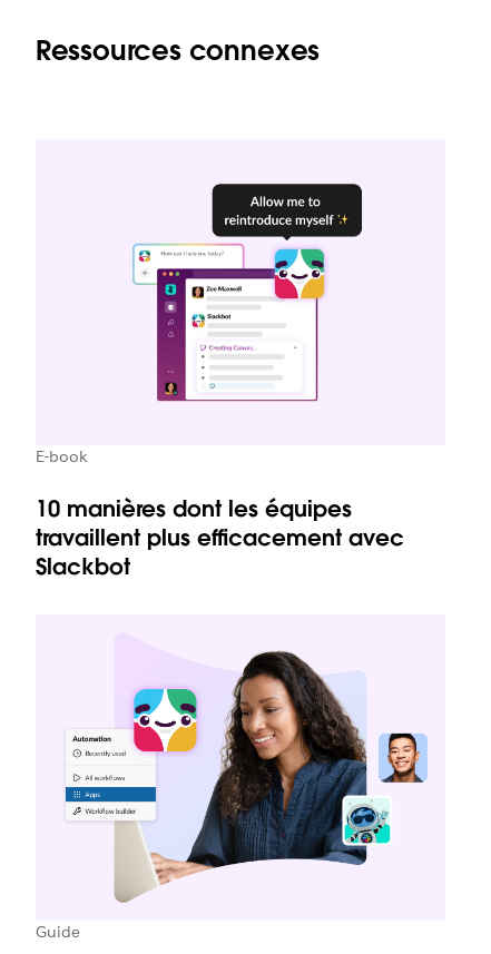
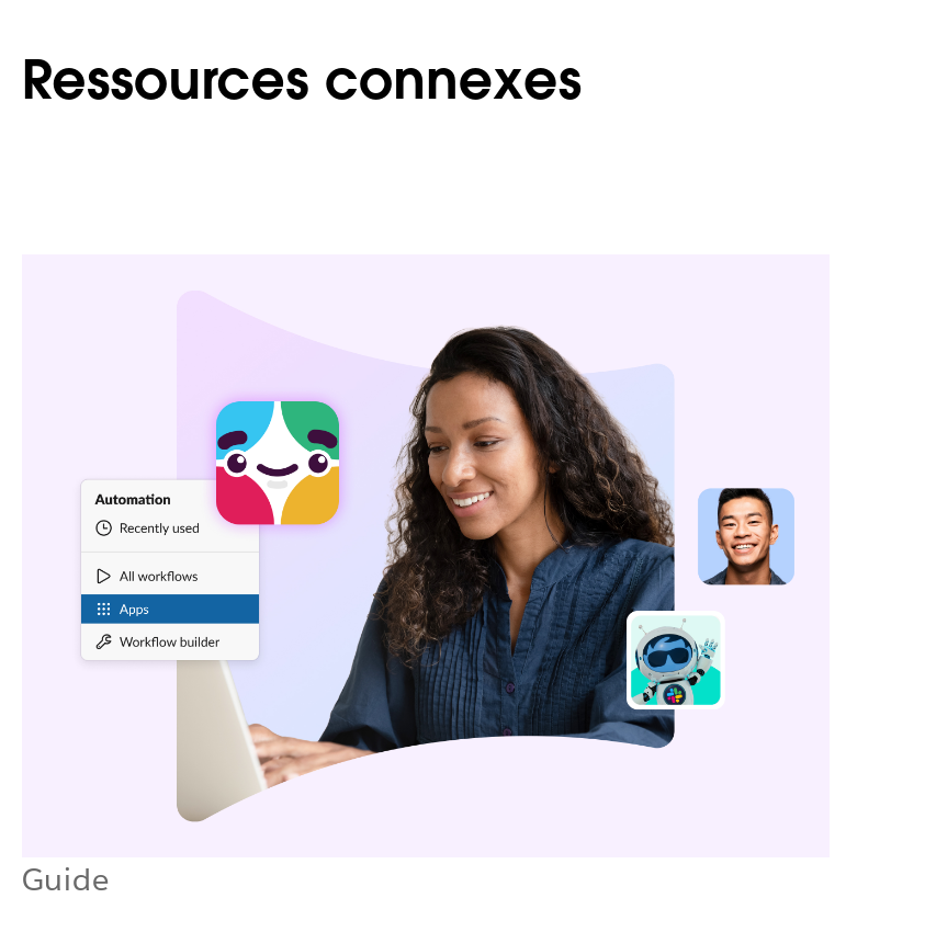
- [image]
- E-book
- 10 manières dont les équipes
- travaillent plus efficacement avec
- Slackbot
